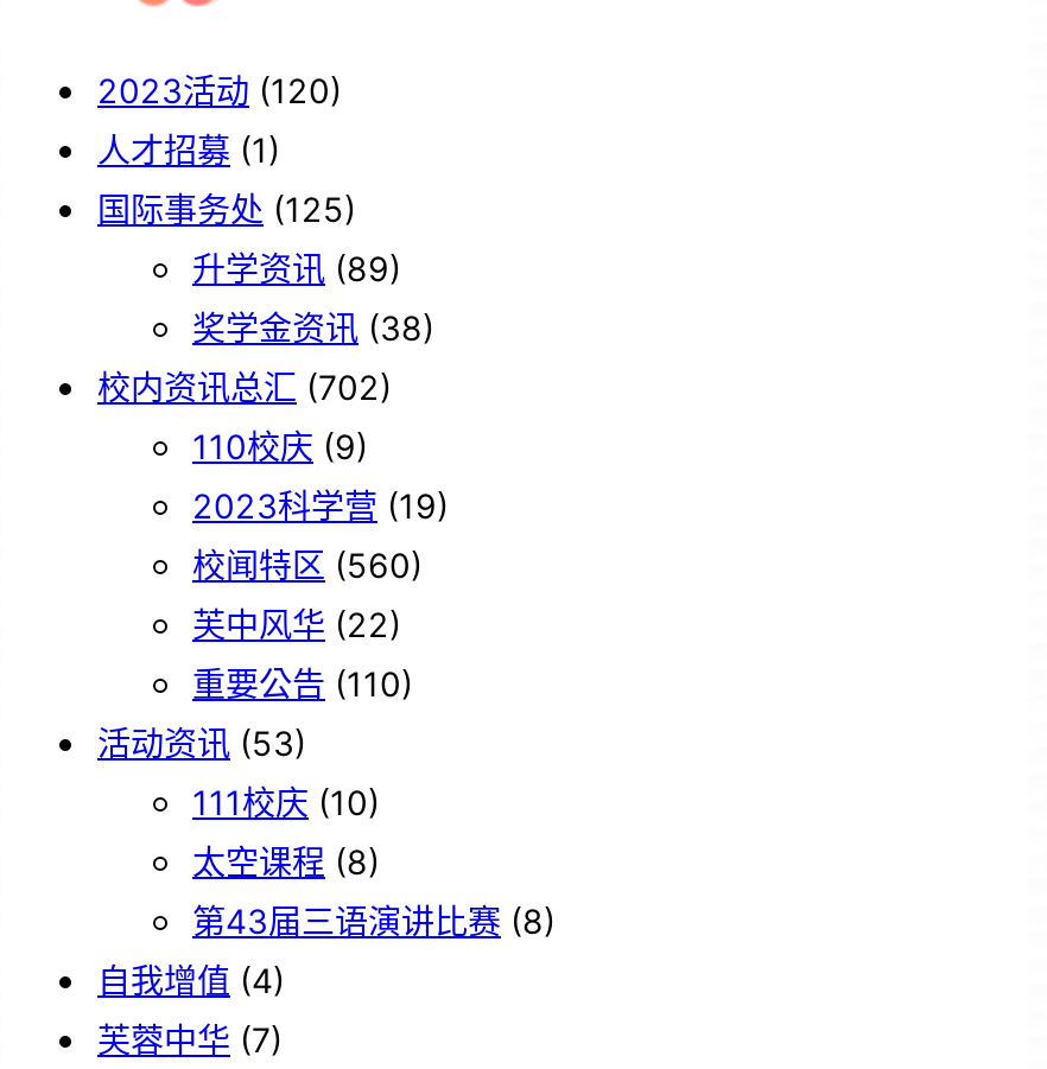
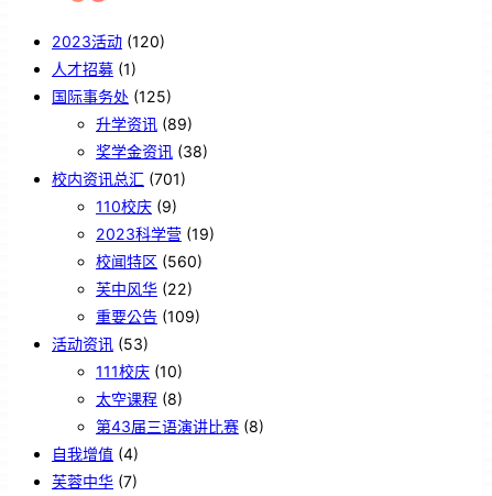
- 校内资讯总汇(702)
+ 校内资讯总汇(701)

- 重要公告(110)
+ 重要公告(109)
